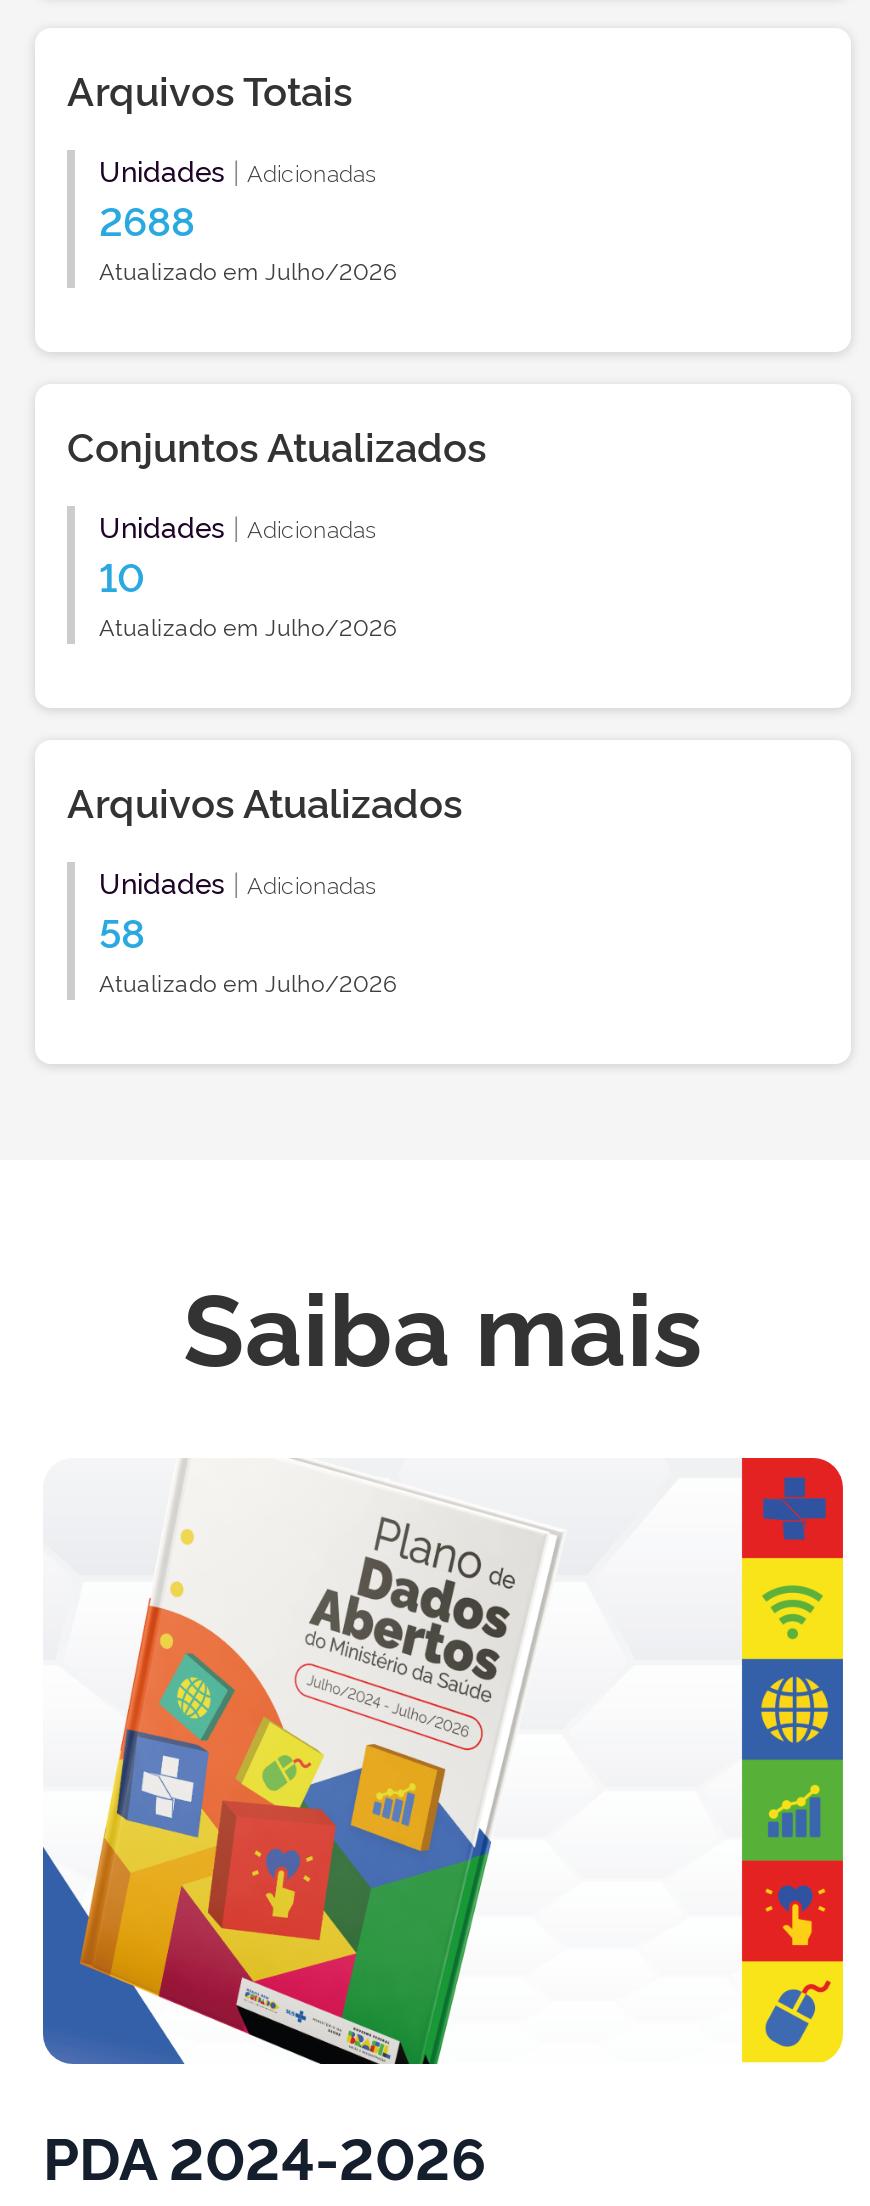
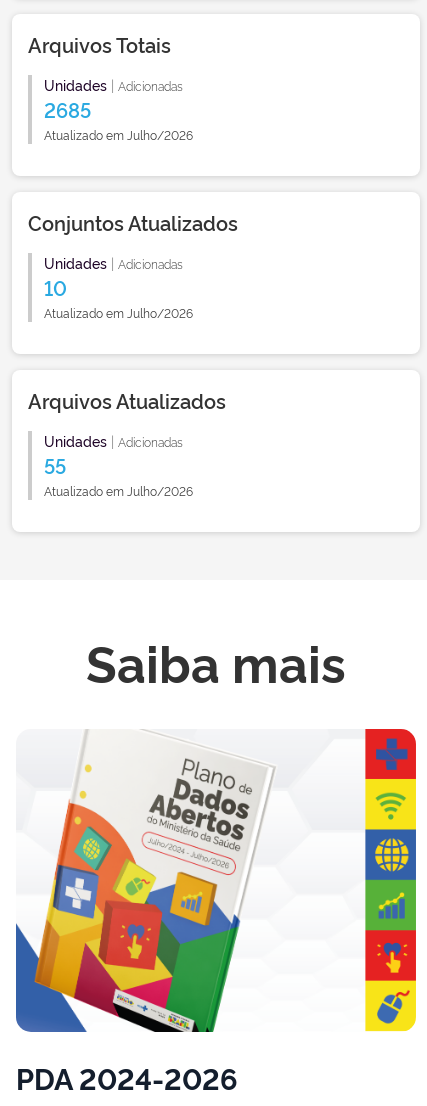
- 2688
+ 2685

- 58
+ 55
